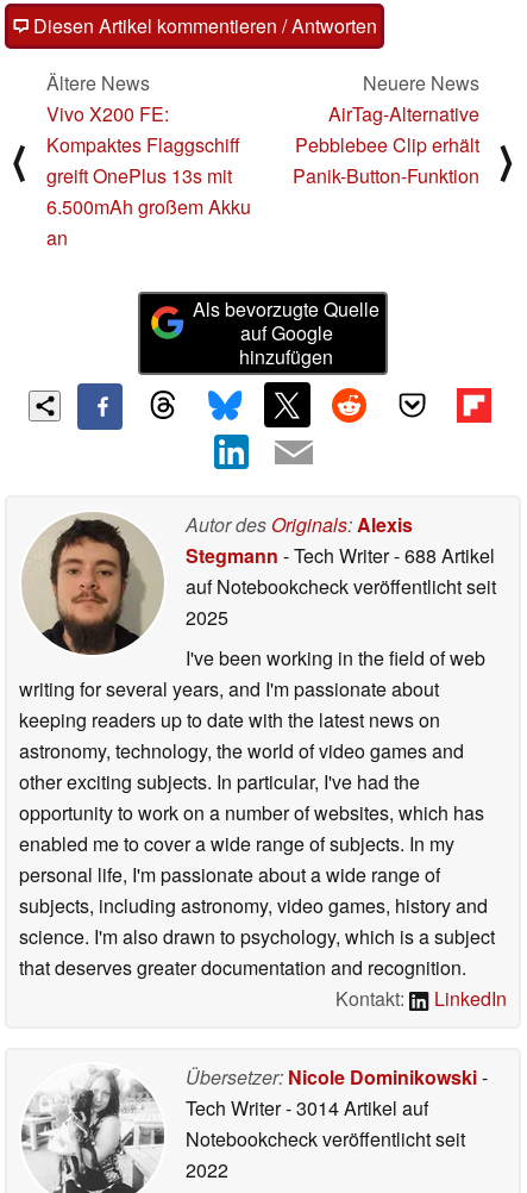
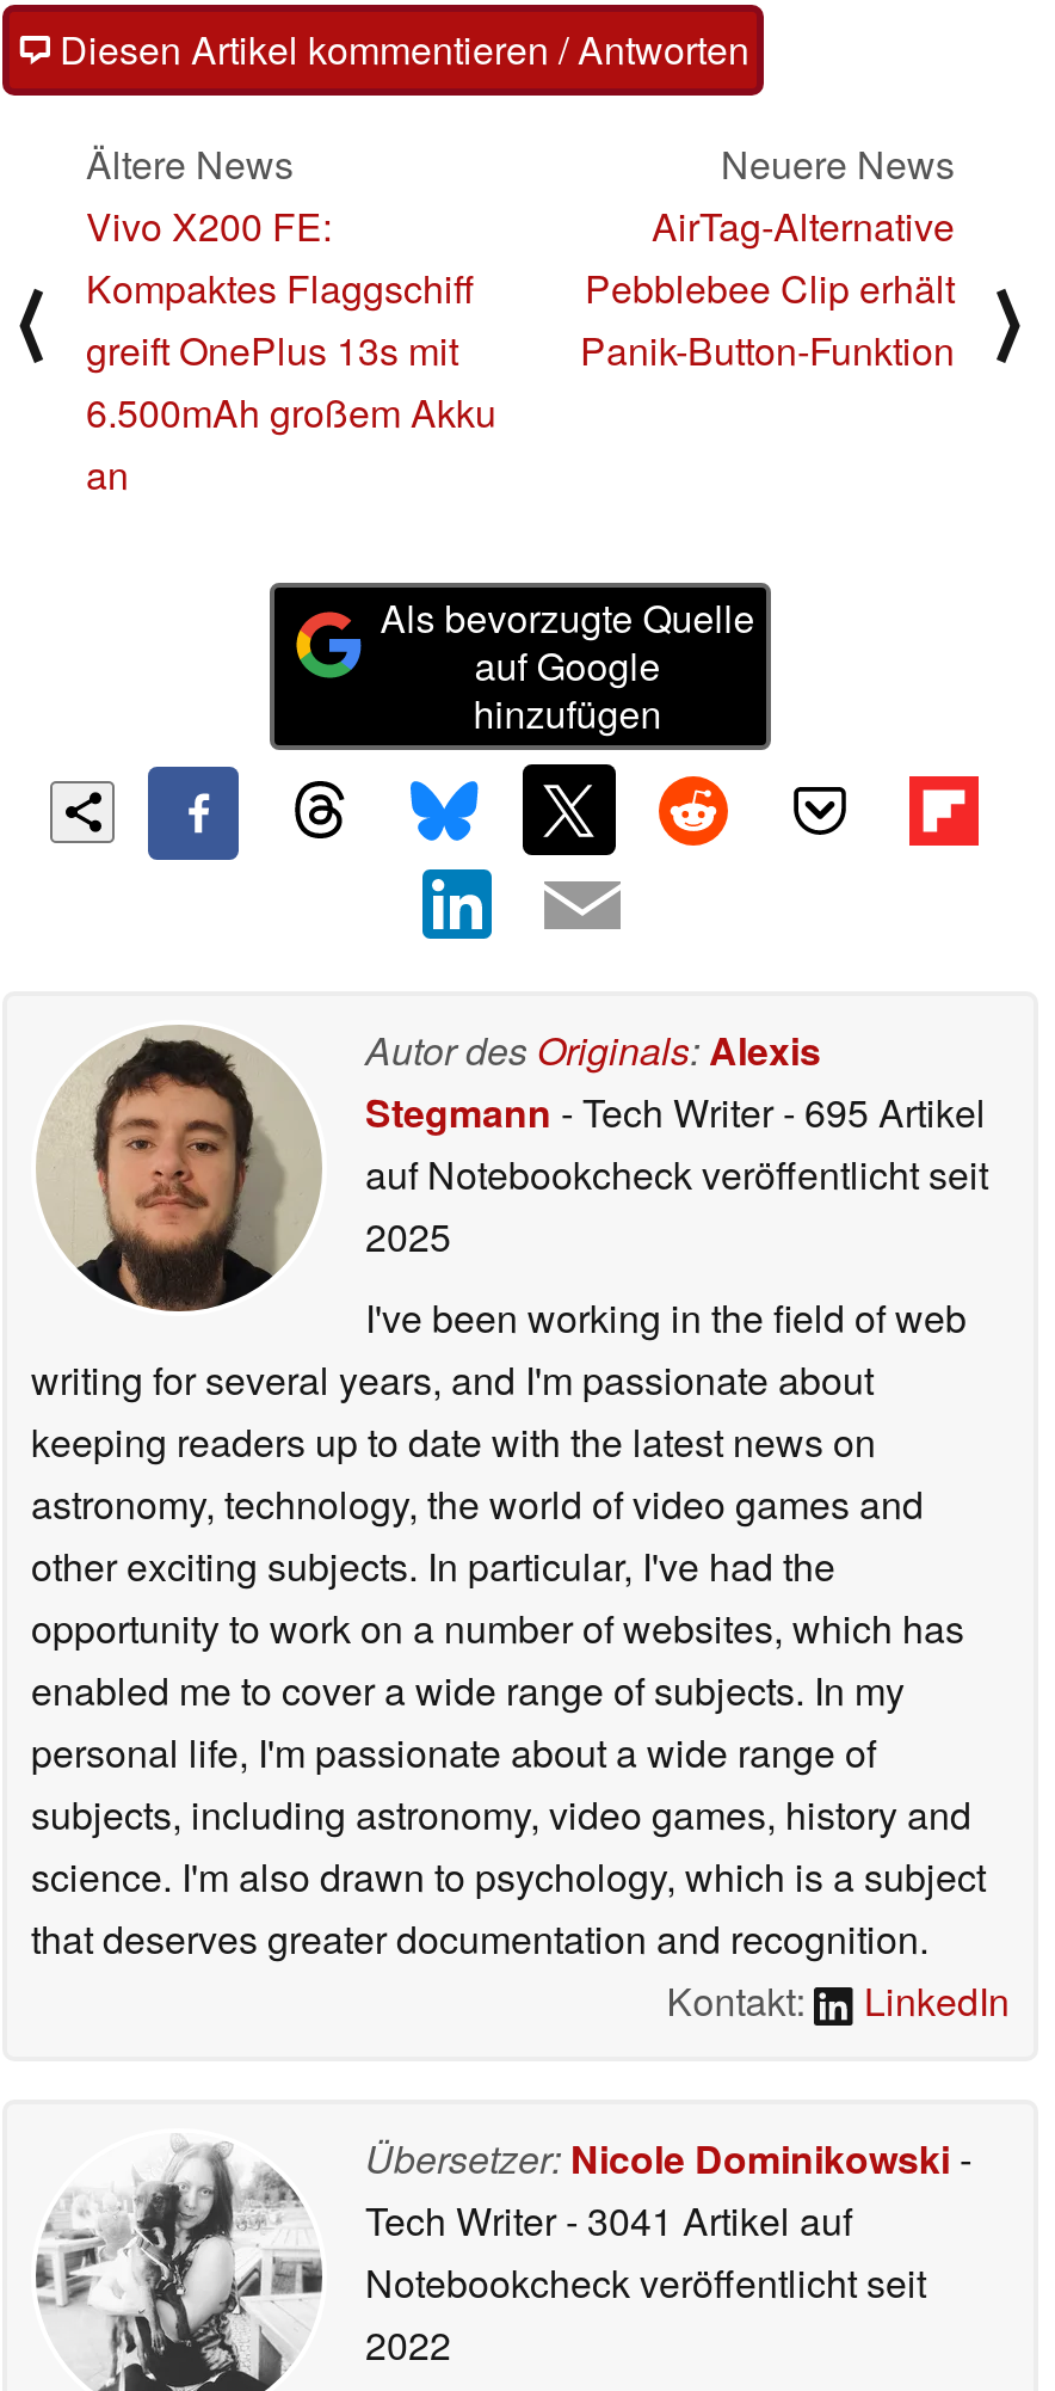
- Stegmann - Tech Writer - 688 Artikel
+ Stegmann - Tech Writer - 695 Artikel

- Tech Writer - 3014 Artikel auf
+ Tech Writer - 3041 Artikel auf
